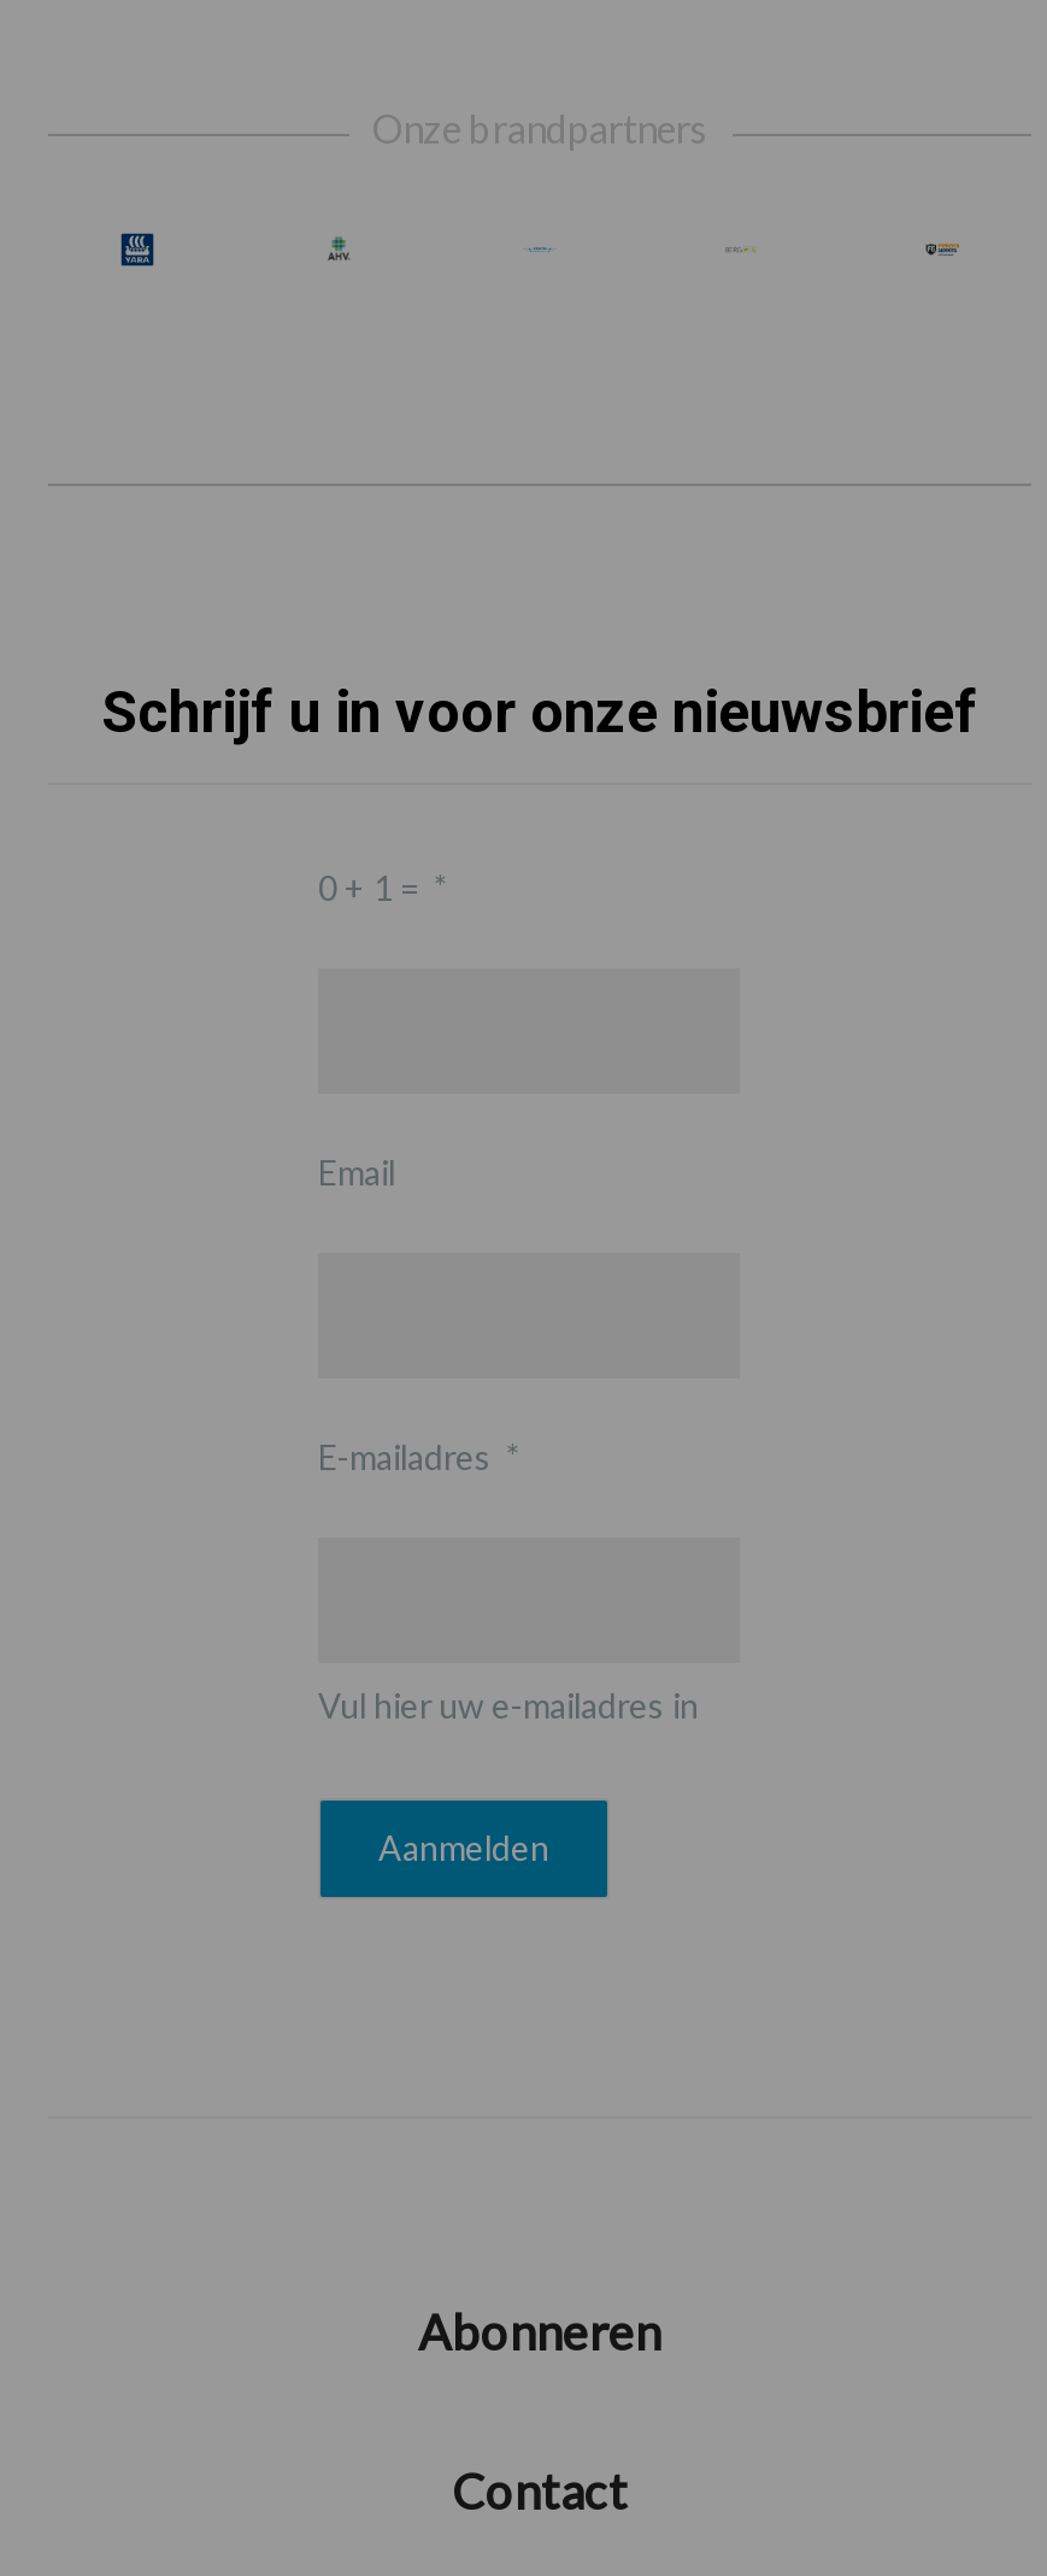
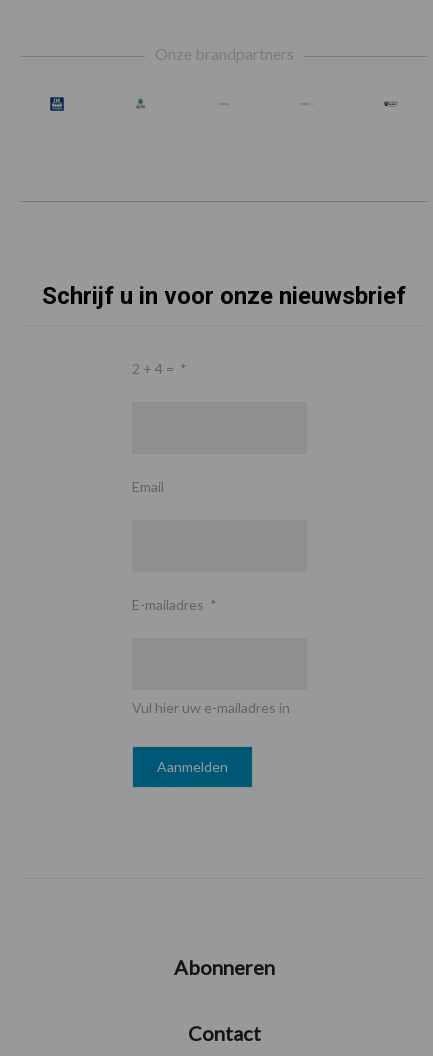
- 0 + 1 = *
+ 2 + 4 = *
